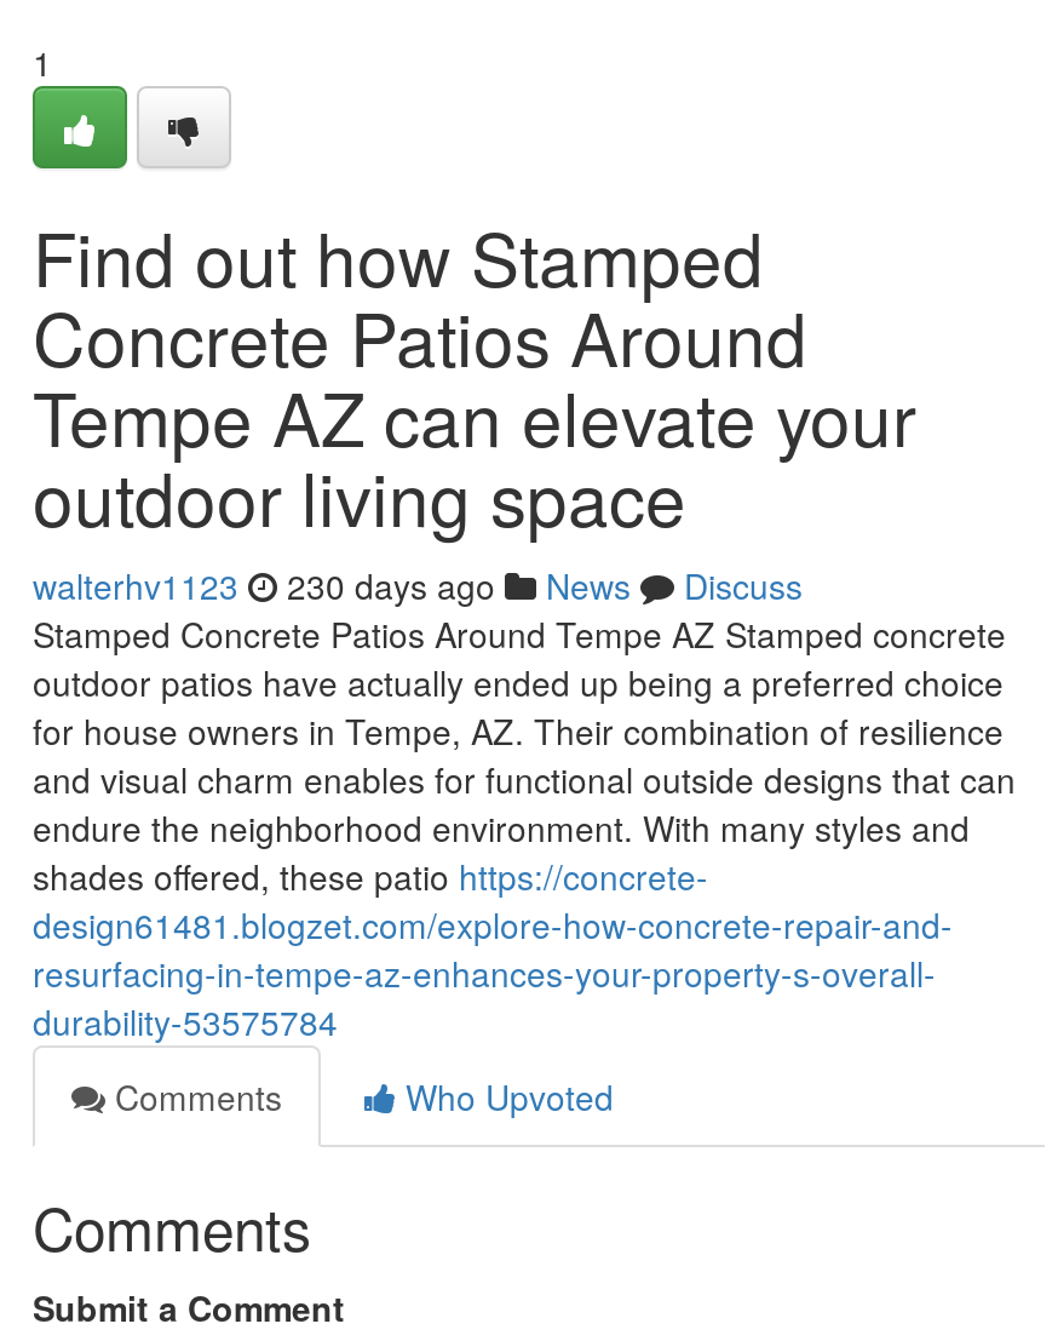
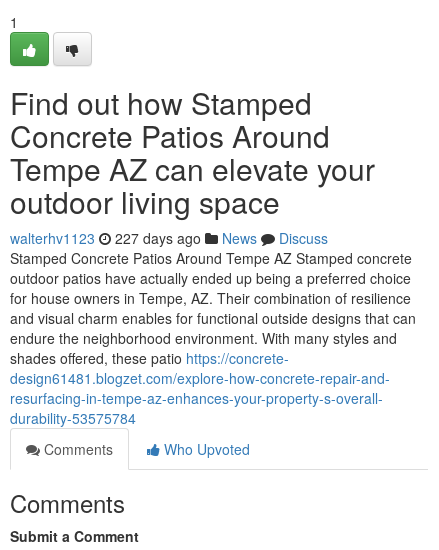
- walterhv1123 230 days ago News Discuss
+ walterhv1123 227 days ago News Discuss
